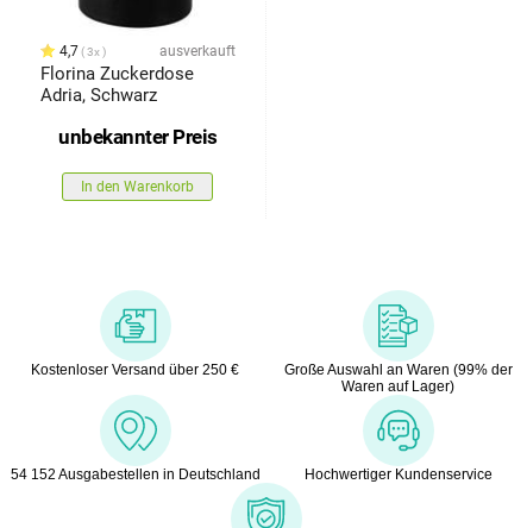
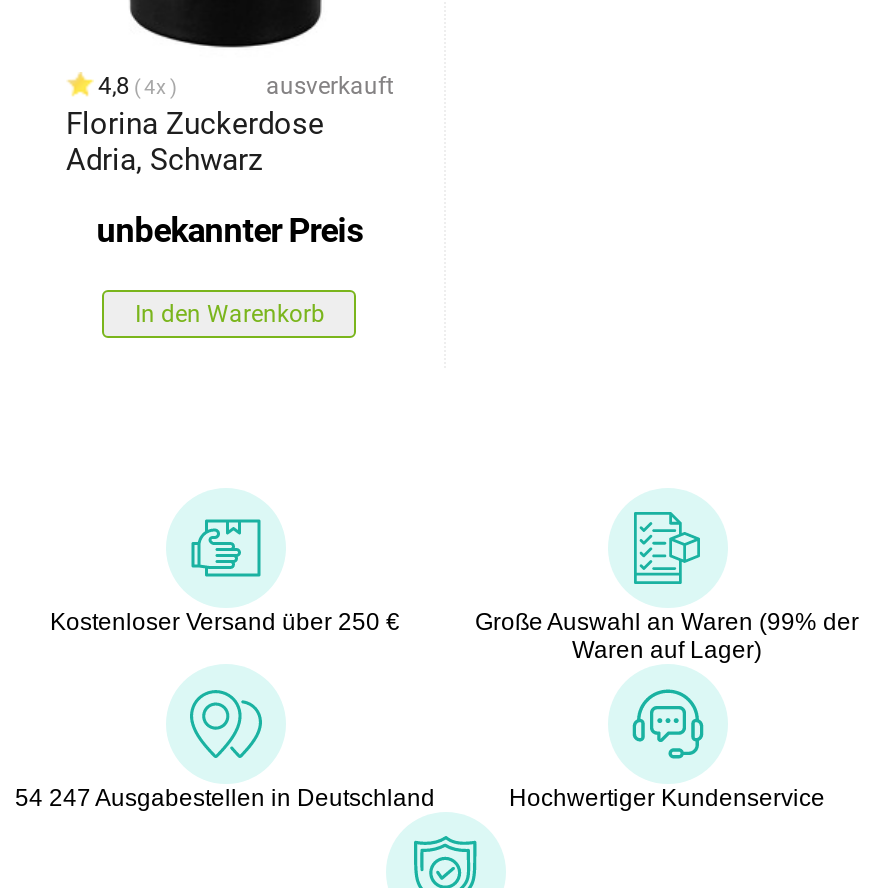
- 4,7 3x
+ 4,8 4x

- 54 152 Ausgabestellen in Deutschland
+ 54 247 Ausgabestellen in Deutschland
